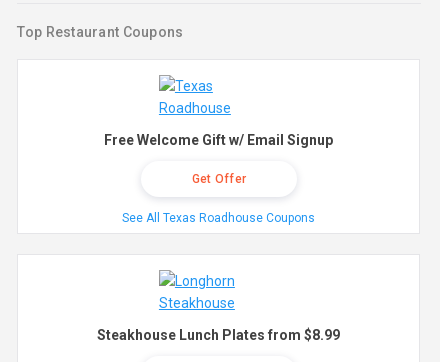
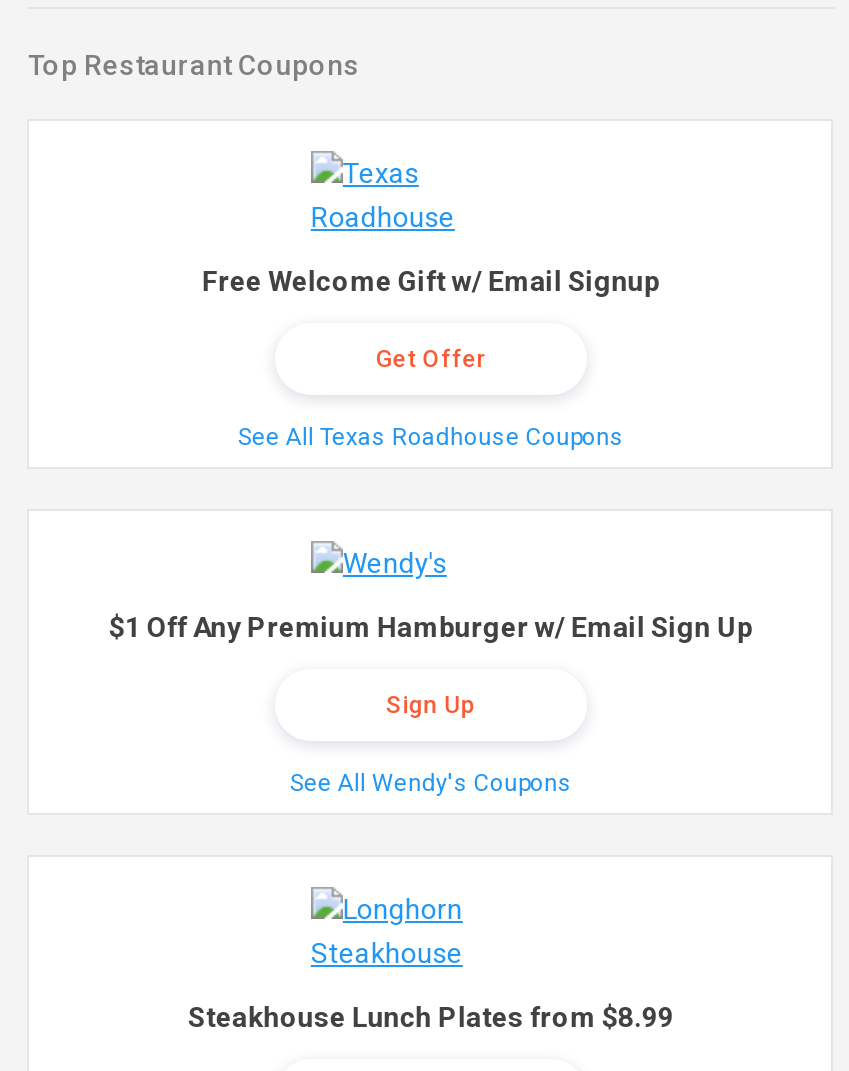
+ $1 Off Any Premium Hamburger w/ Email Sign Up
+ Sign Up
+ See All Wendy's Coupons
